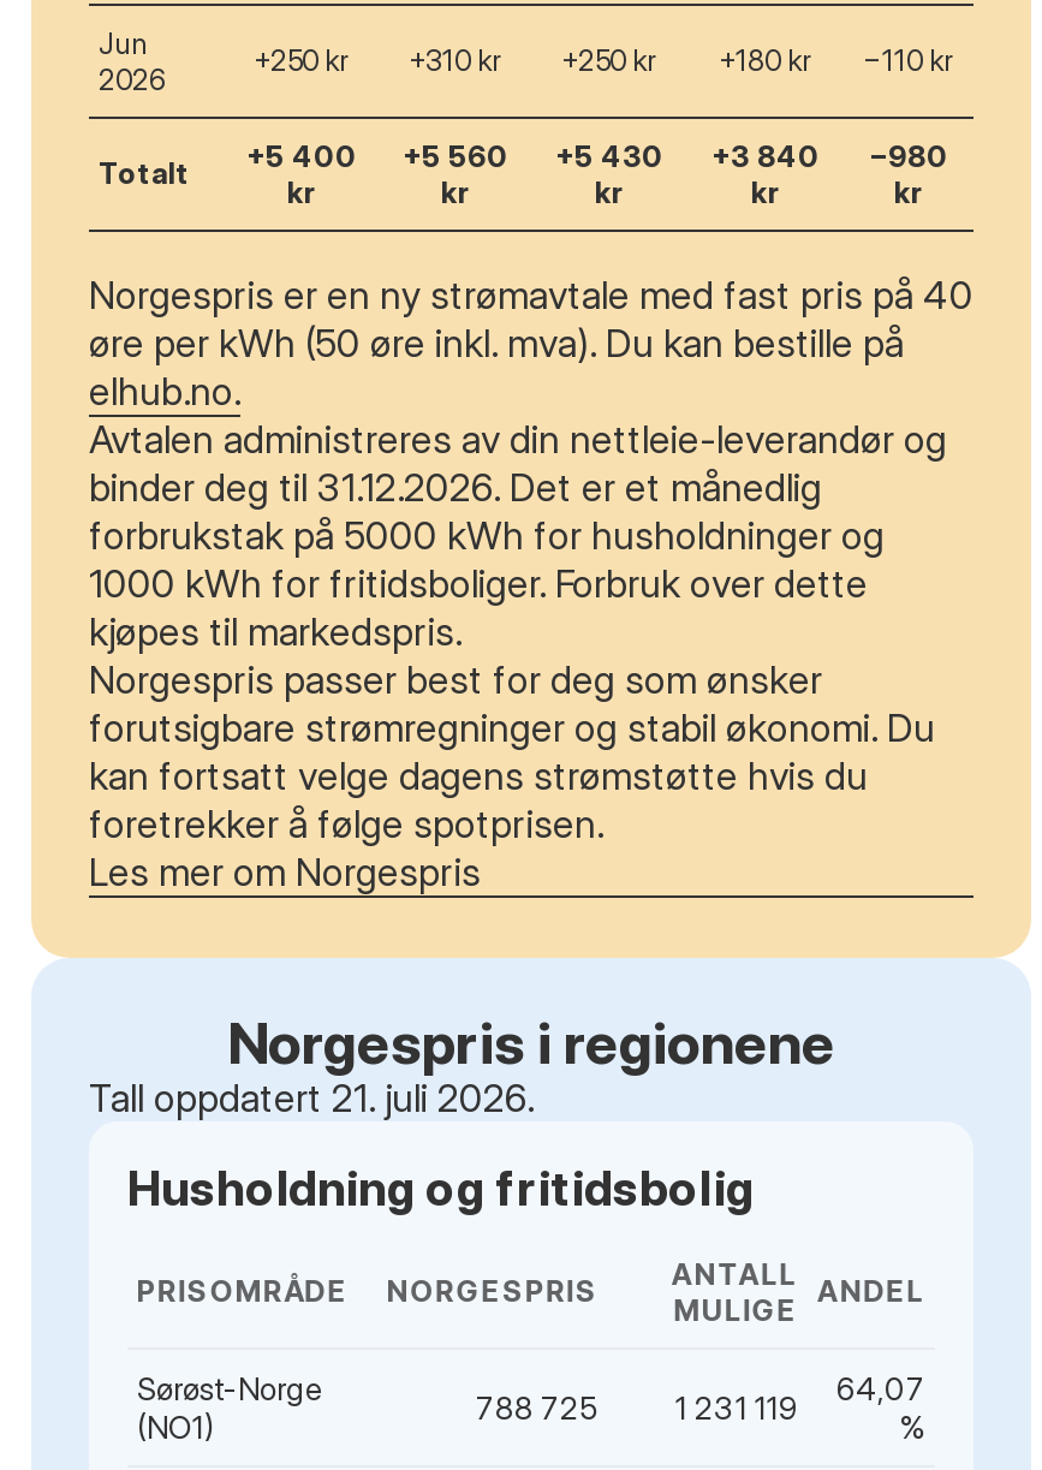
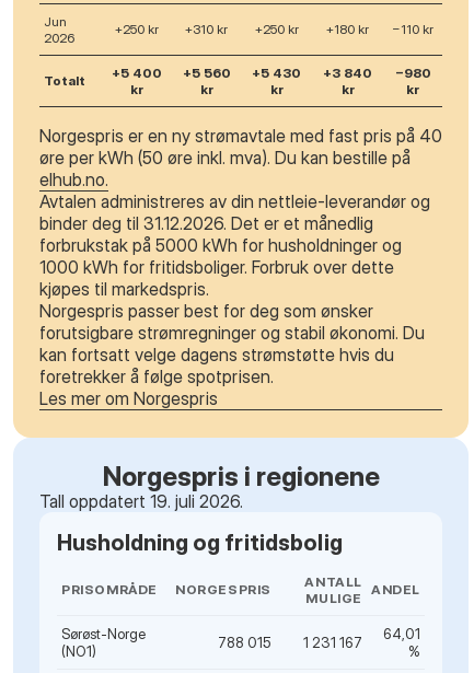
- Tall oppdatert 21. juli 2026.
+ Tall oppdatert 19. juli 2026.

- 64,07
+ 64,01

- 788 725
+ 788 015

- 1 231 119
+ 1 231 167
